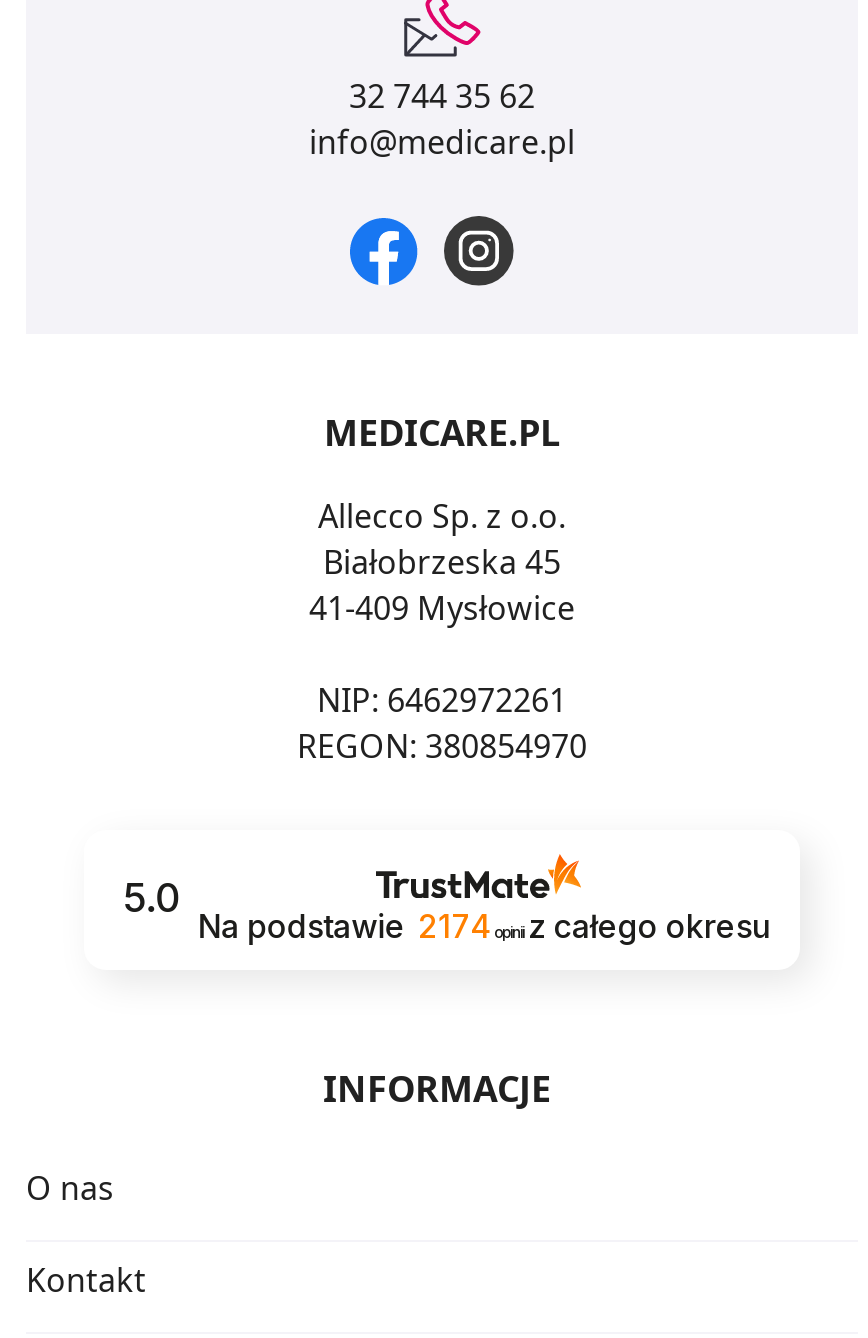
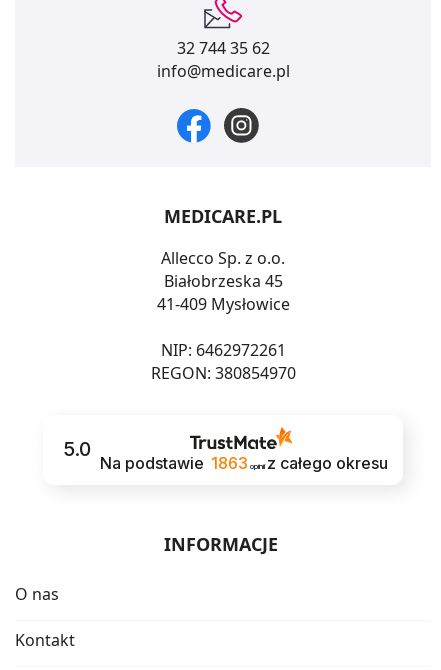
- Na podstawie 2174opiniiz całego okresu
+ Na podstawie 1863opiniiz całego okresu
